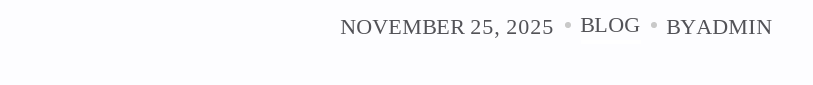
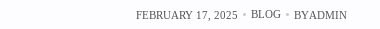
- NOVEMBER 25, 2025 BLOG BYADMIN
+ FEBRUARY 17, 2025 BLOG BYADMIN
